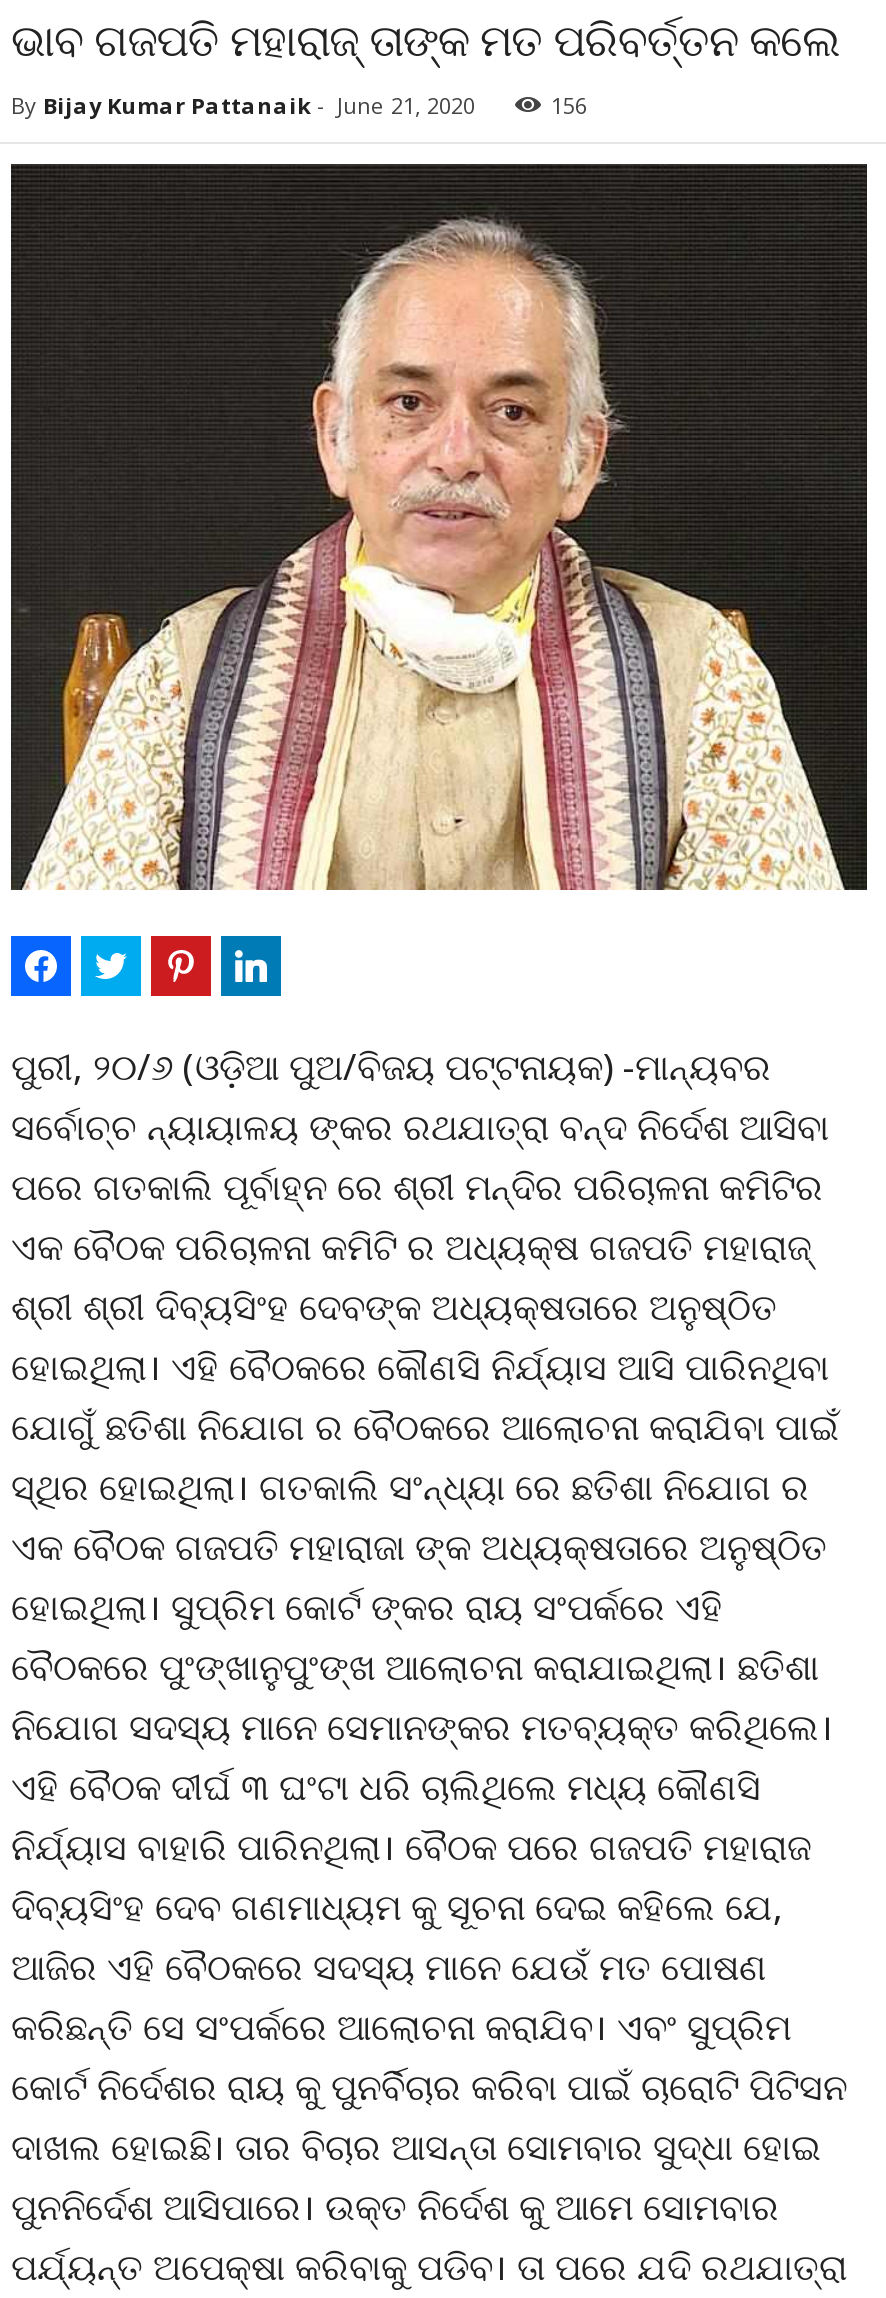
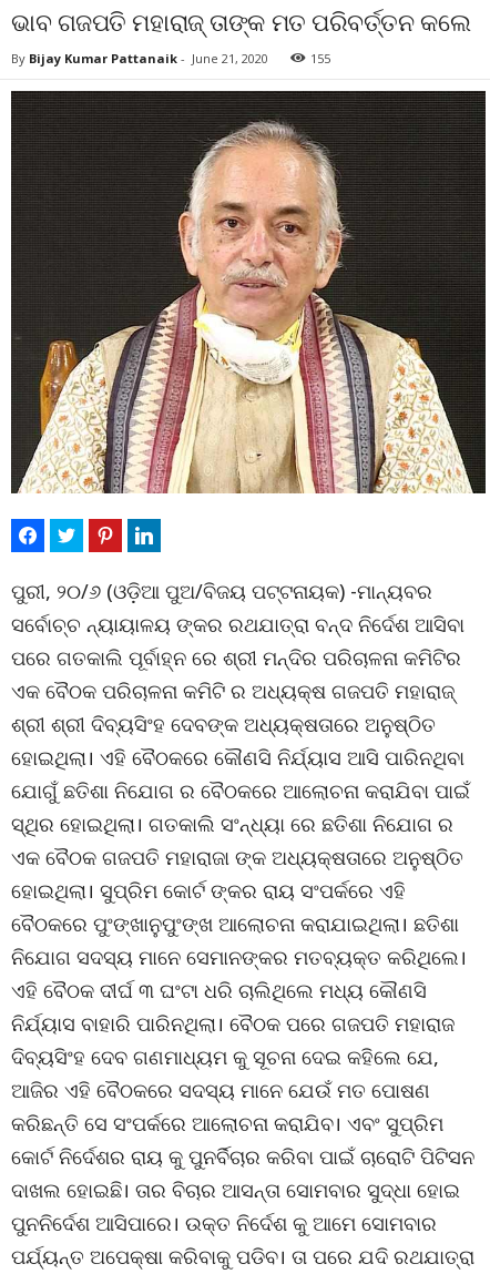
- 156
+ 155
